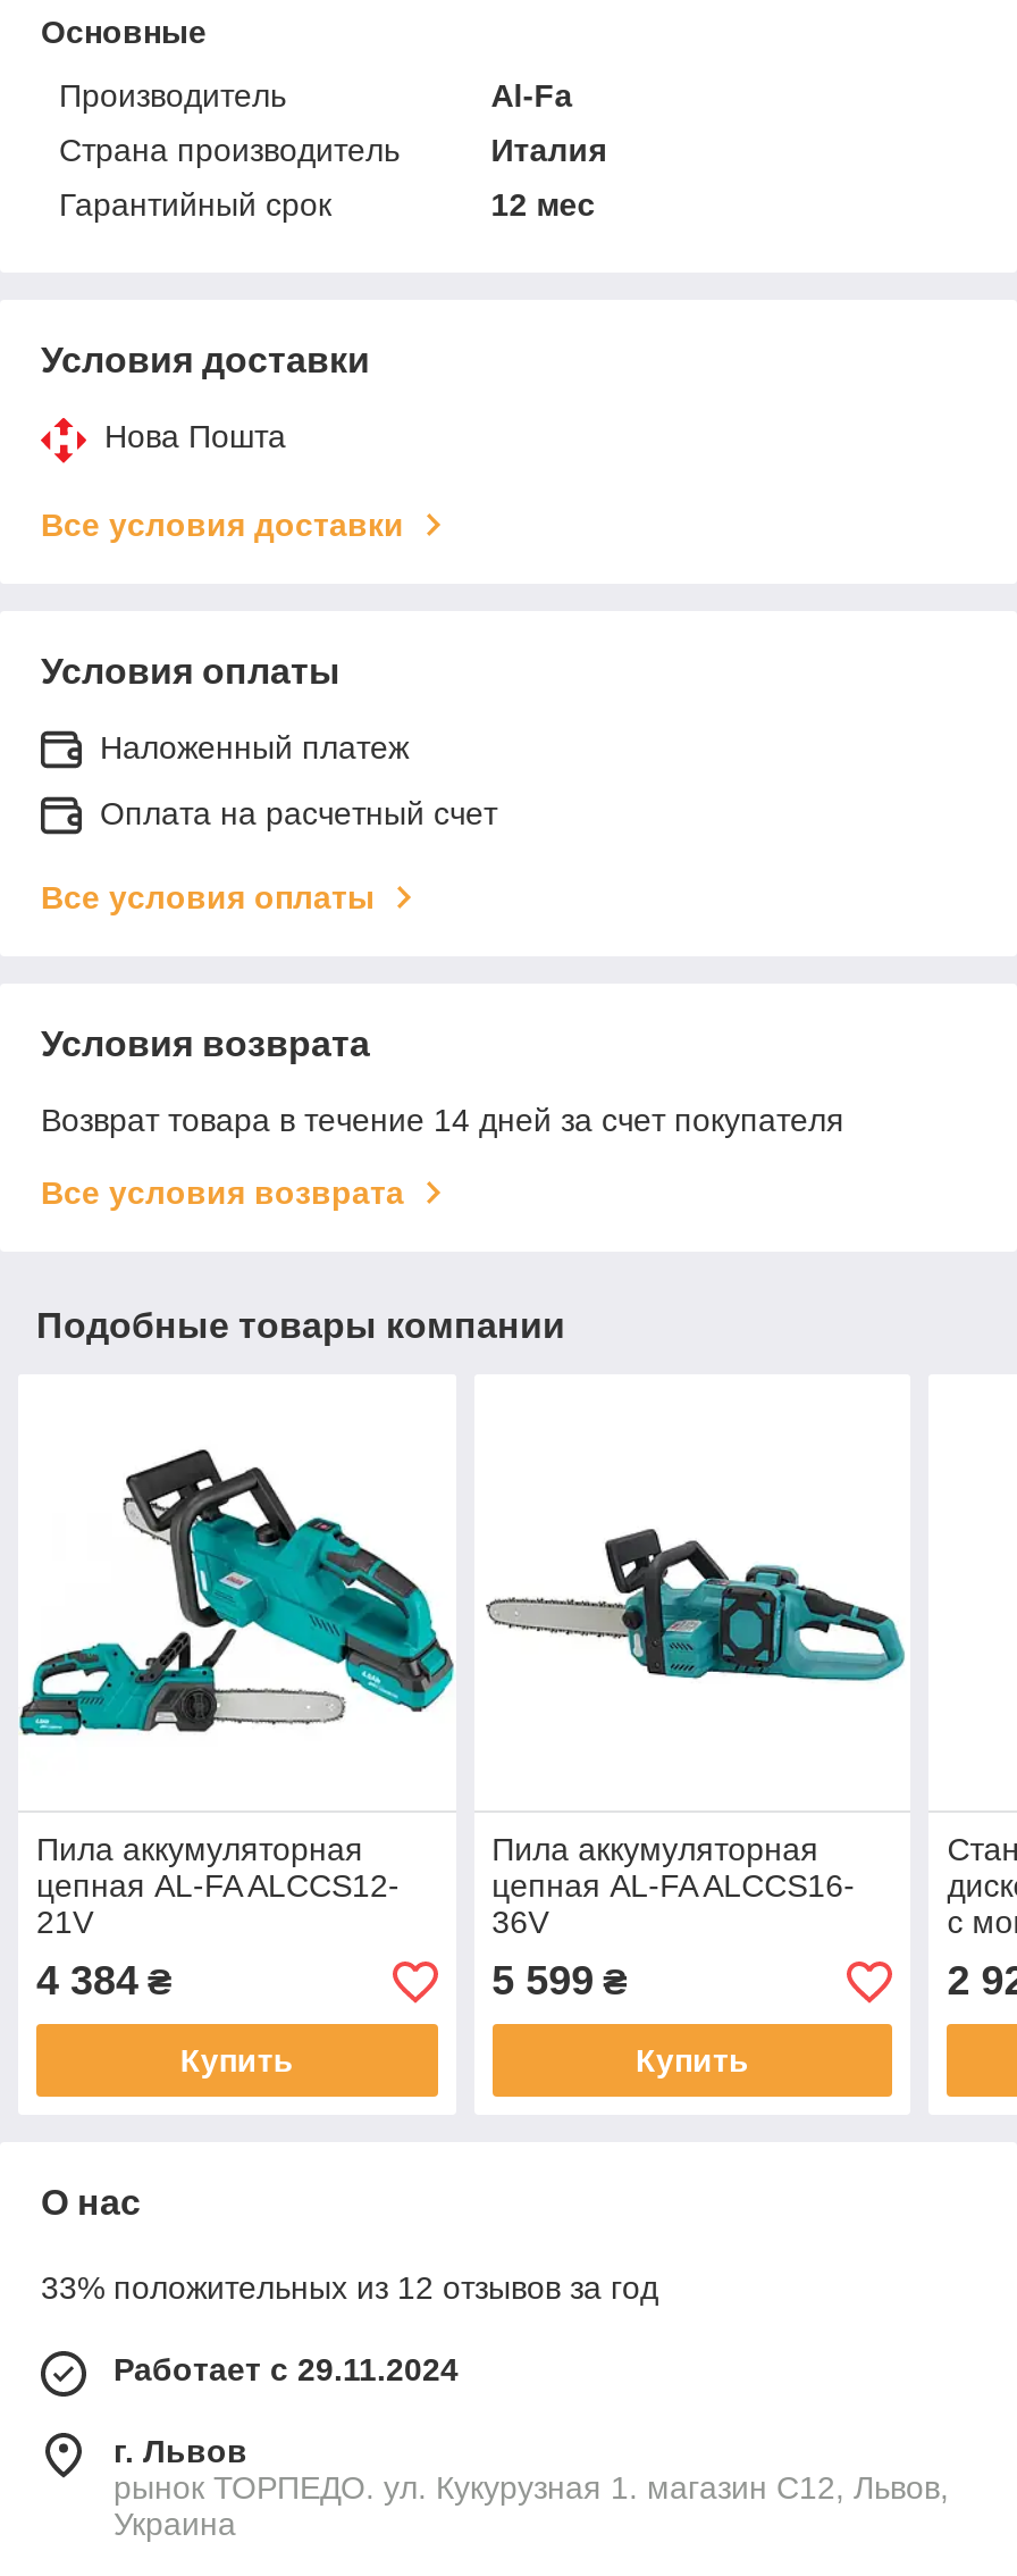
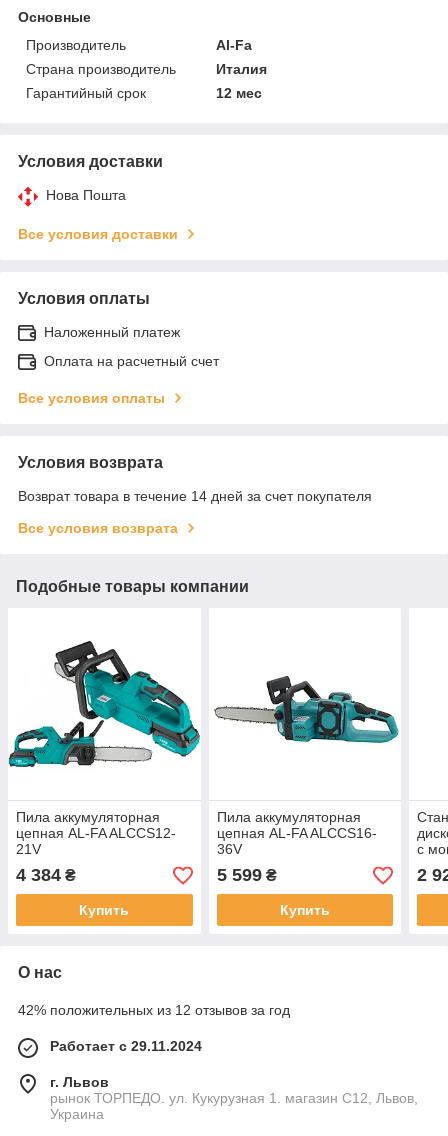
- 33% положительных из 12 отзывов за год
+ 42% положительных из 12 отзывов за год
